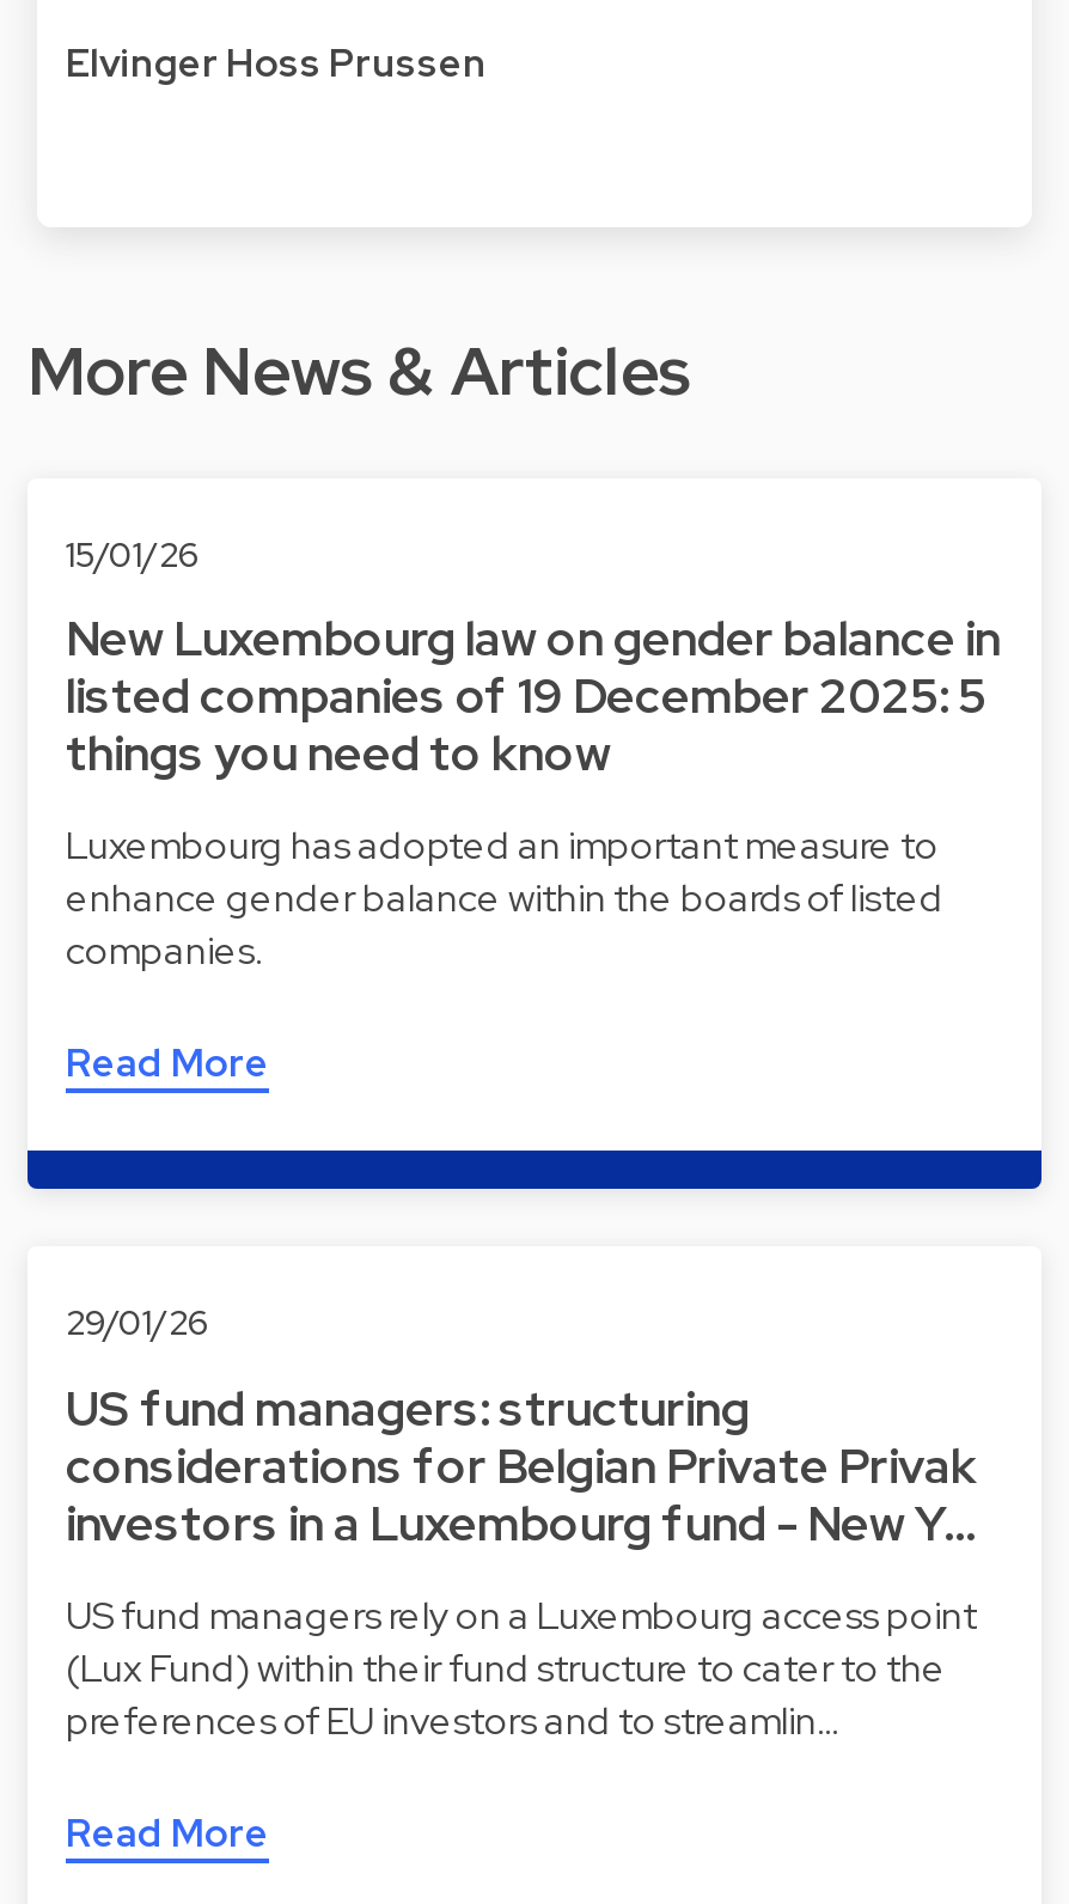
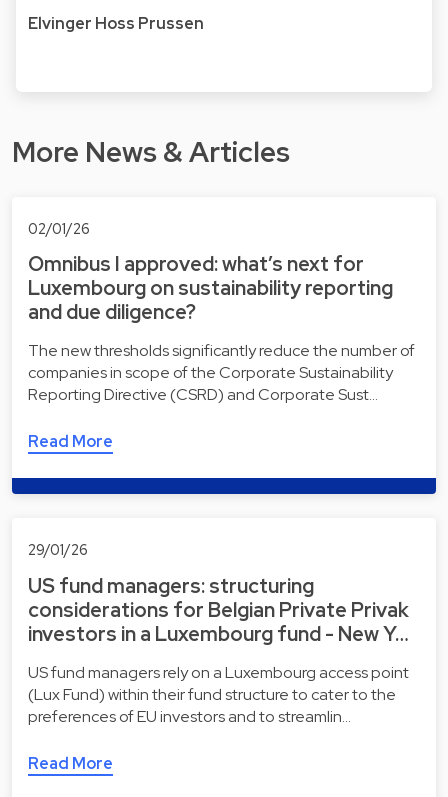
- 15/01/26
+ 02/01/26

- New Luxembourg law on gender balance in
- listed companies of 19 December 2025: 5
- things you need to know
+ Omnibus I approved: what’s next for
+ Luxembourg on sustainability reporting
+ and due diligence?

- Luxembourg has adopted an important measure to
- enhance gender balance within the boards of listed
- companies.
+ The new thresholds significantly reduce the number of
+ companies in scope of the Corporate Sustainability
+ Reporting Directive (CSRD) and Corporate Sust…
